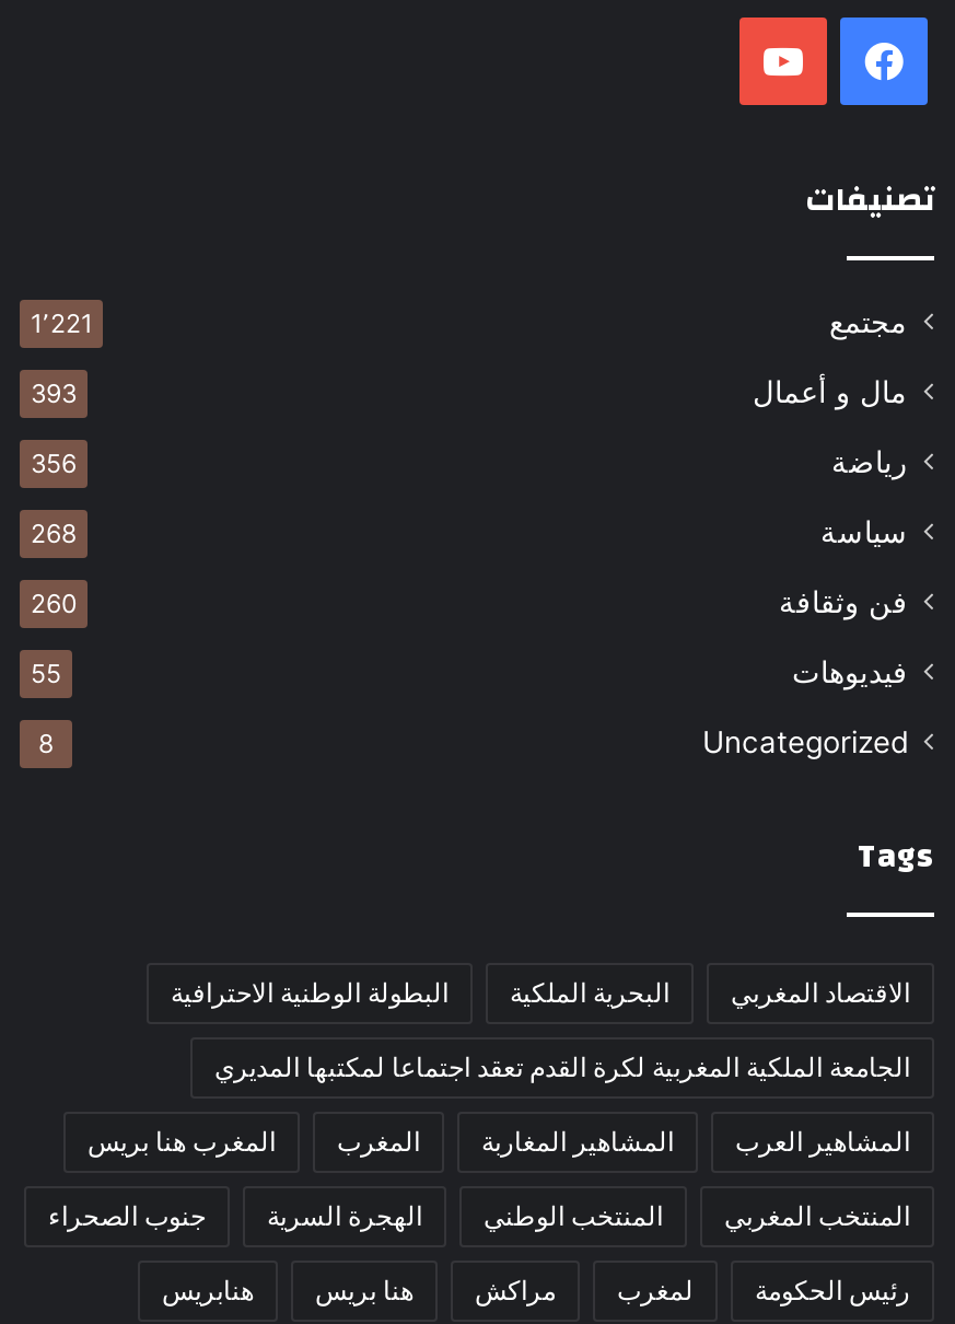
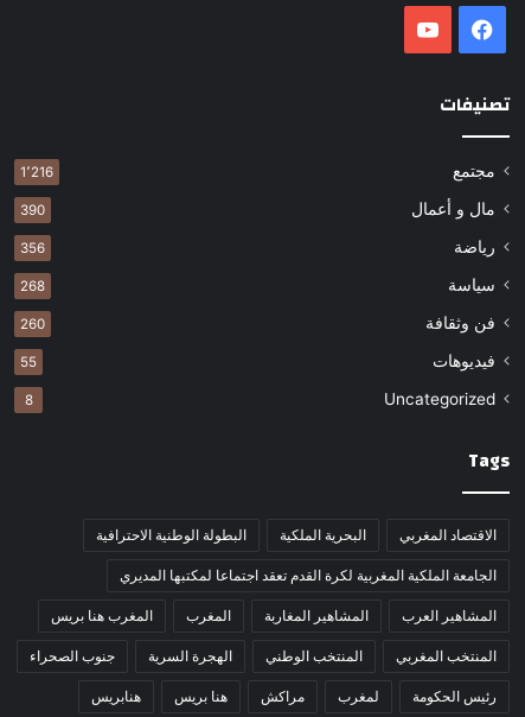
- 1٬221
+ 1٬216

- 393
+ 390
